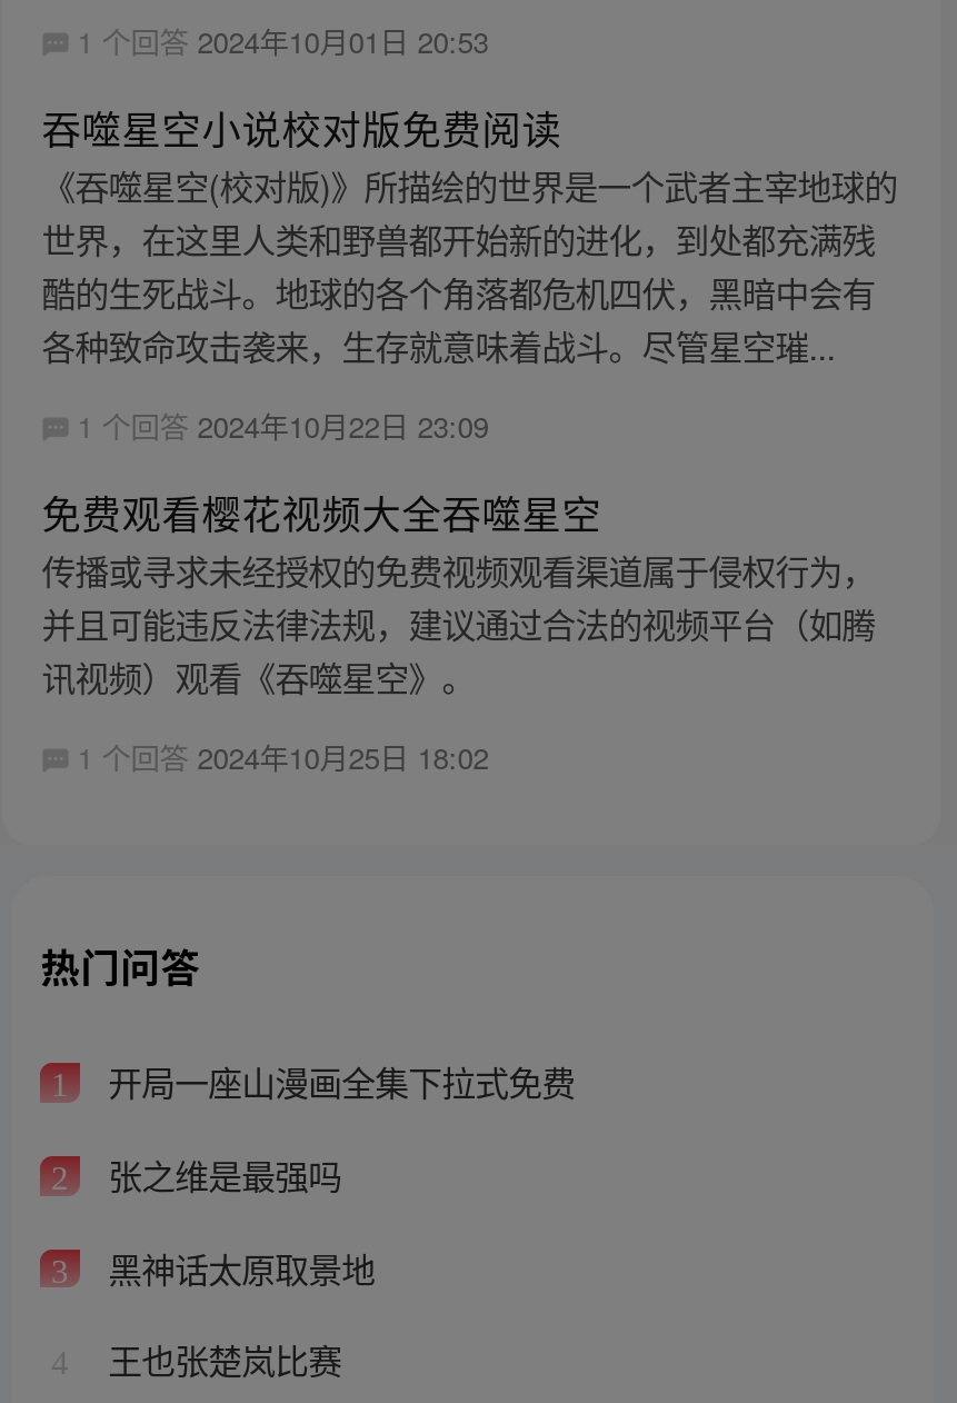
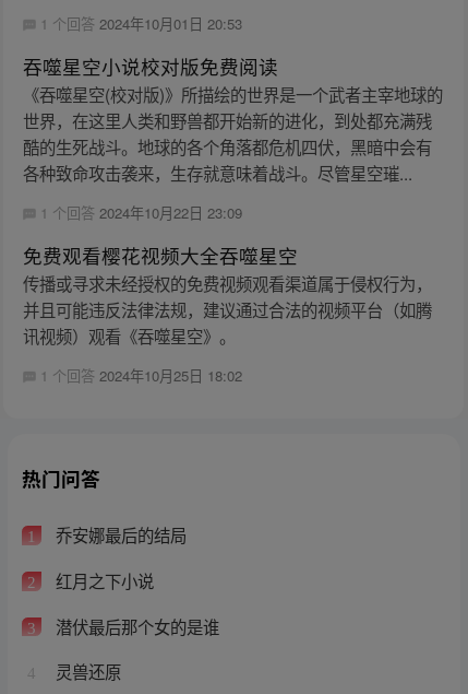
- 开局一座山漫画全集下拉式免费
+ 乔安娜最后的结局

- 张之维是最强吗
+ 红月之下小说

- 黑神话太原取景地
+ 潜伏最后那个女的是谁

- 王也张楚岚比赛
+ 灵兽还原
